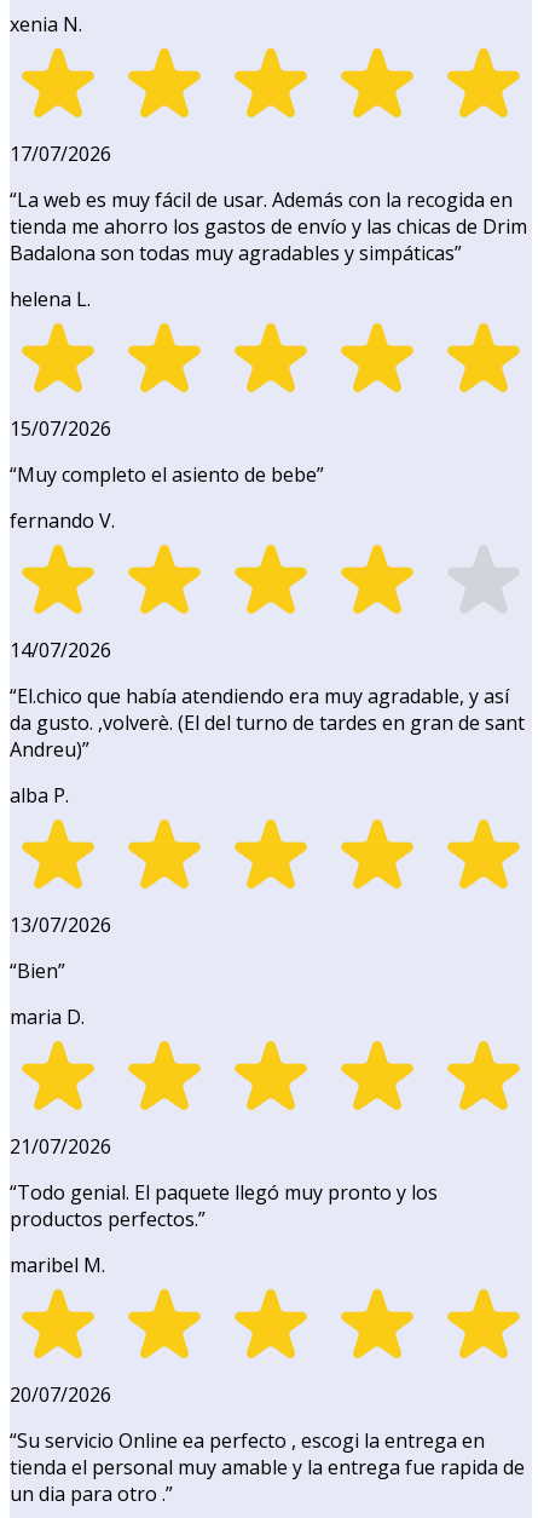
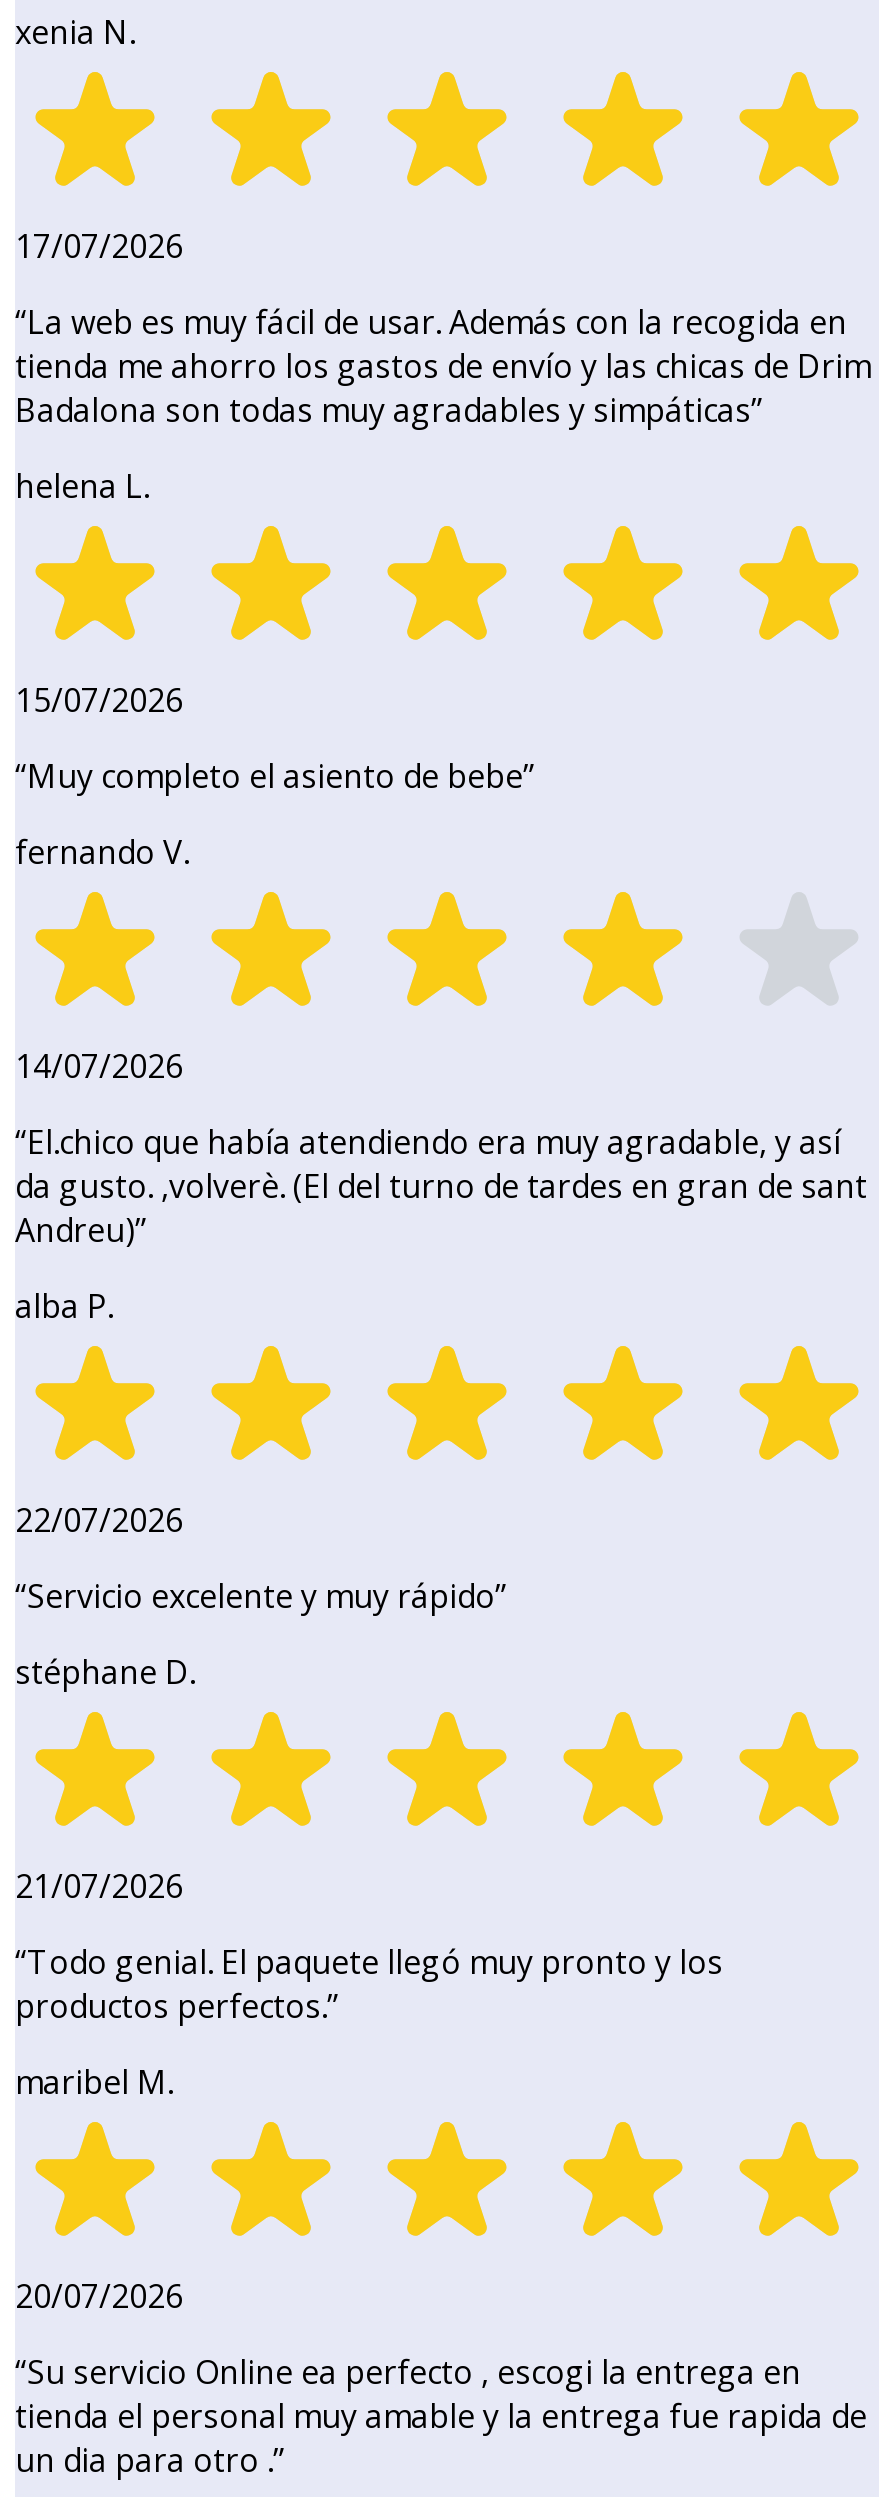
- 13/07/2026
+ 22/07/2026

- “Bien”
+ “Servicio excelente y muy rápido”

- maria D.
+ stéphane D.
